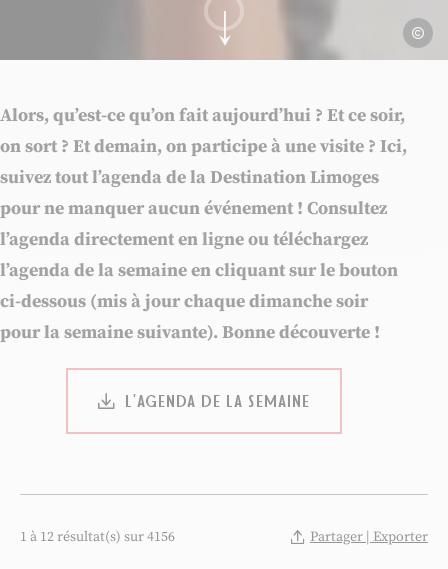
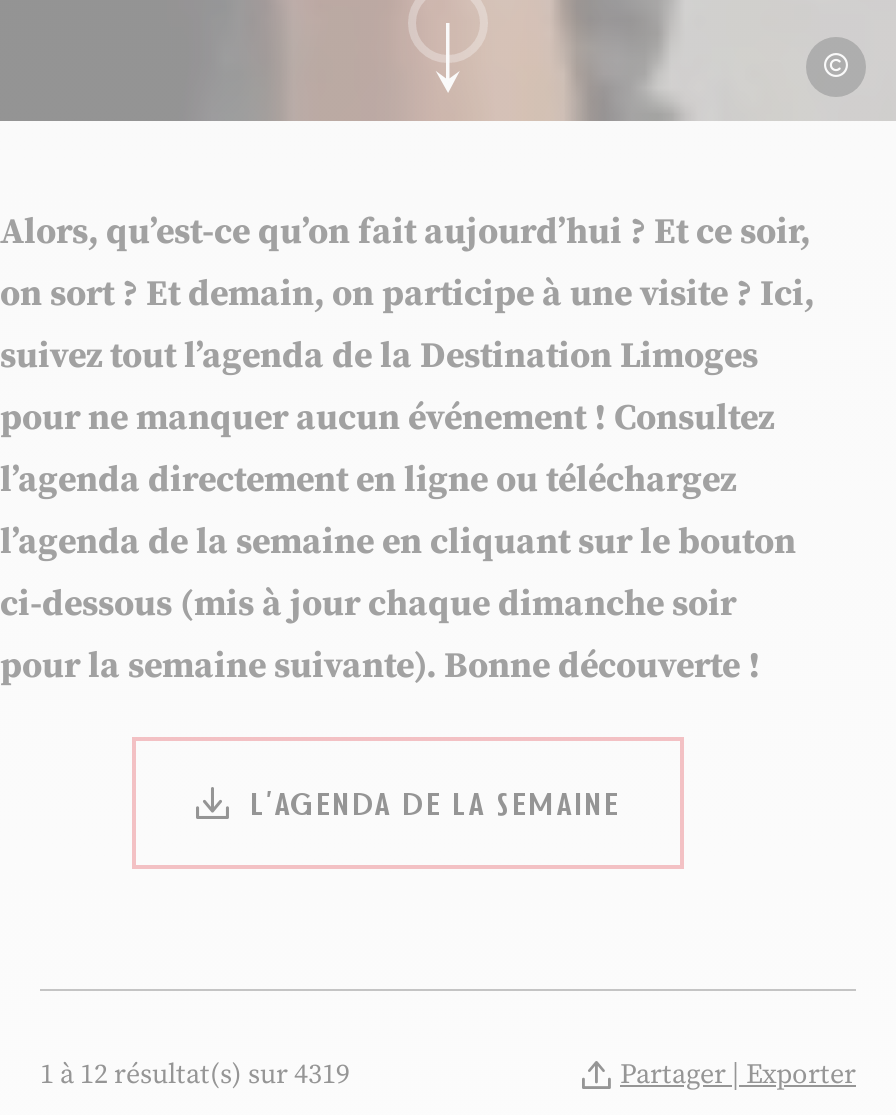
- 1 à 12 résultat(s) sur 4156
+ 1 à 12 résultat(s) sur 4319
